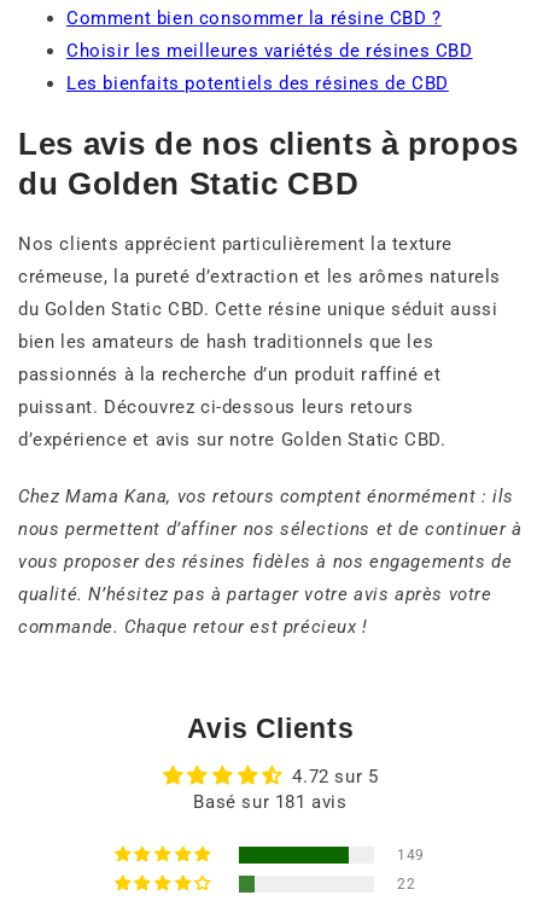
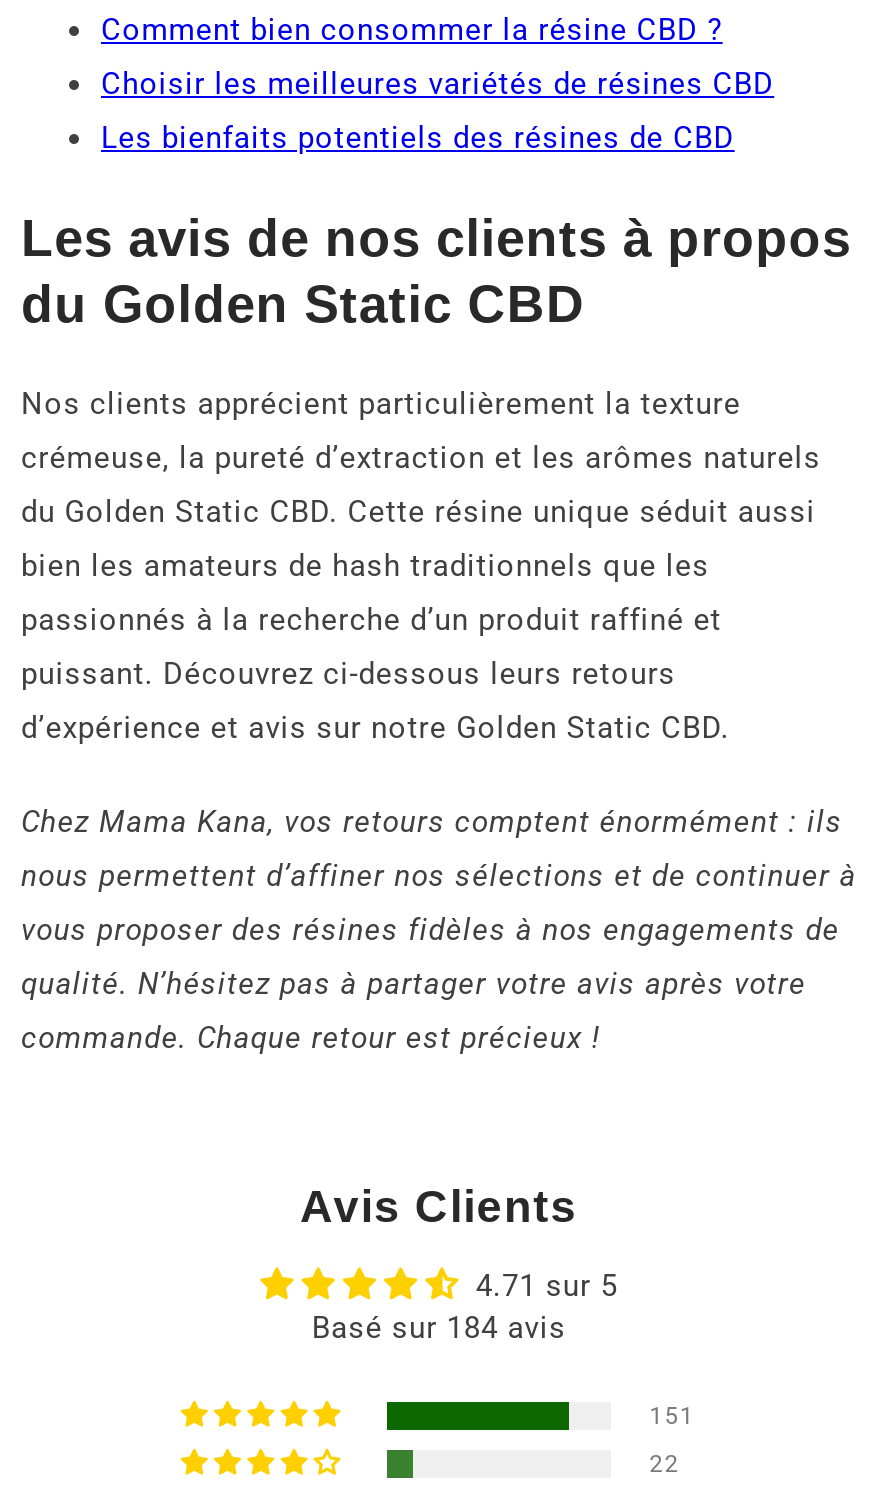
- 4.72 sur 5
+ 4.71 sur 5

- Basé sur 181 avis
+ Basé sur 184 avis

- 149
+ 151
